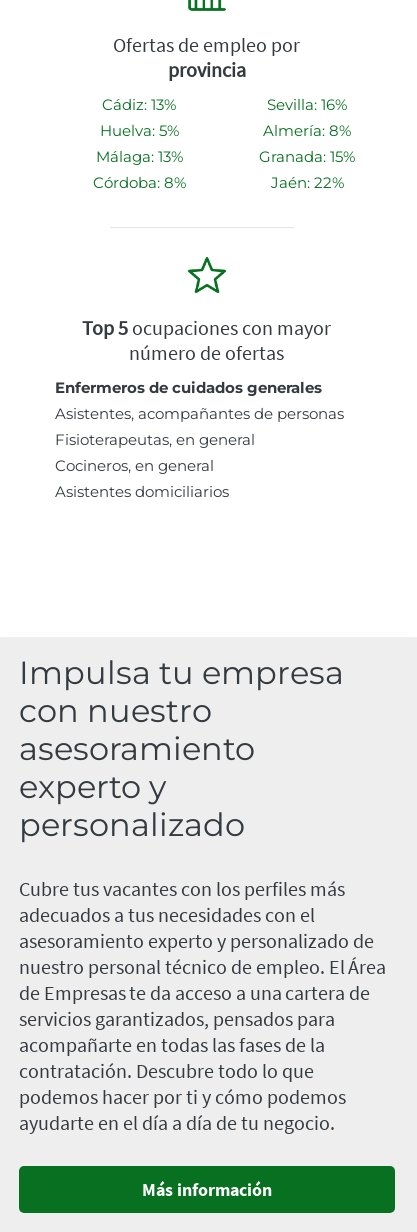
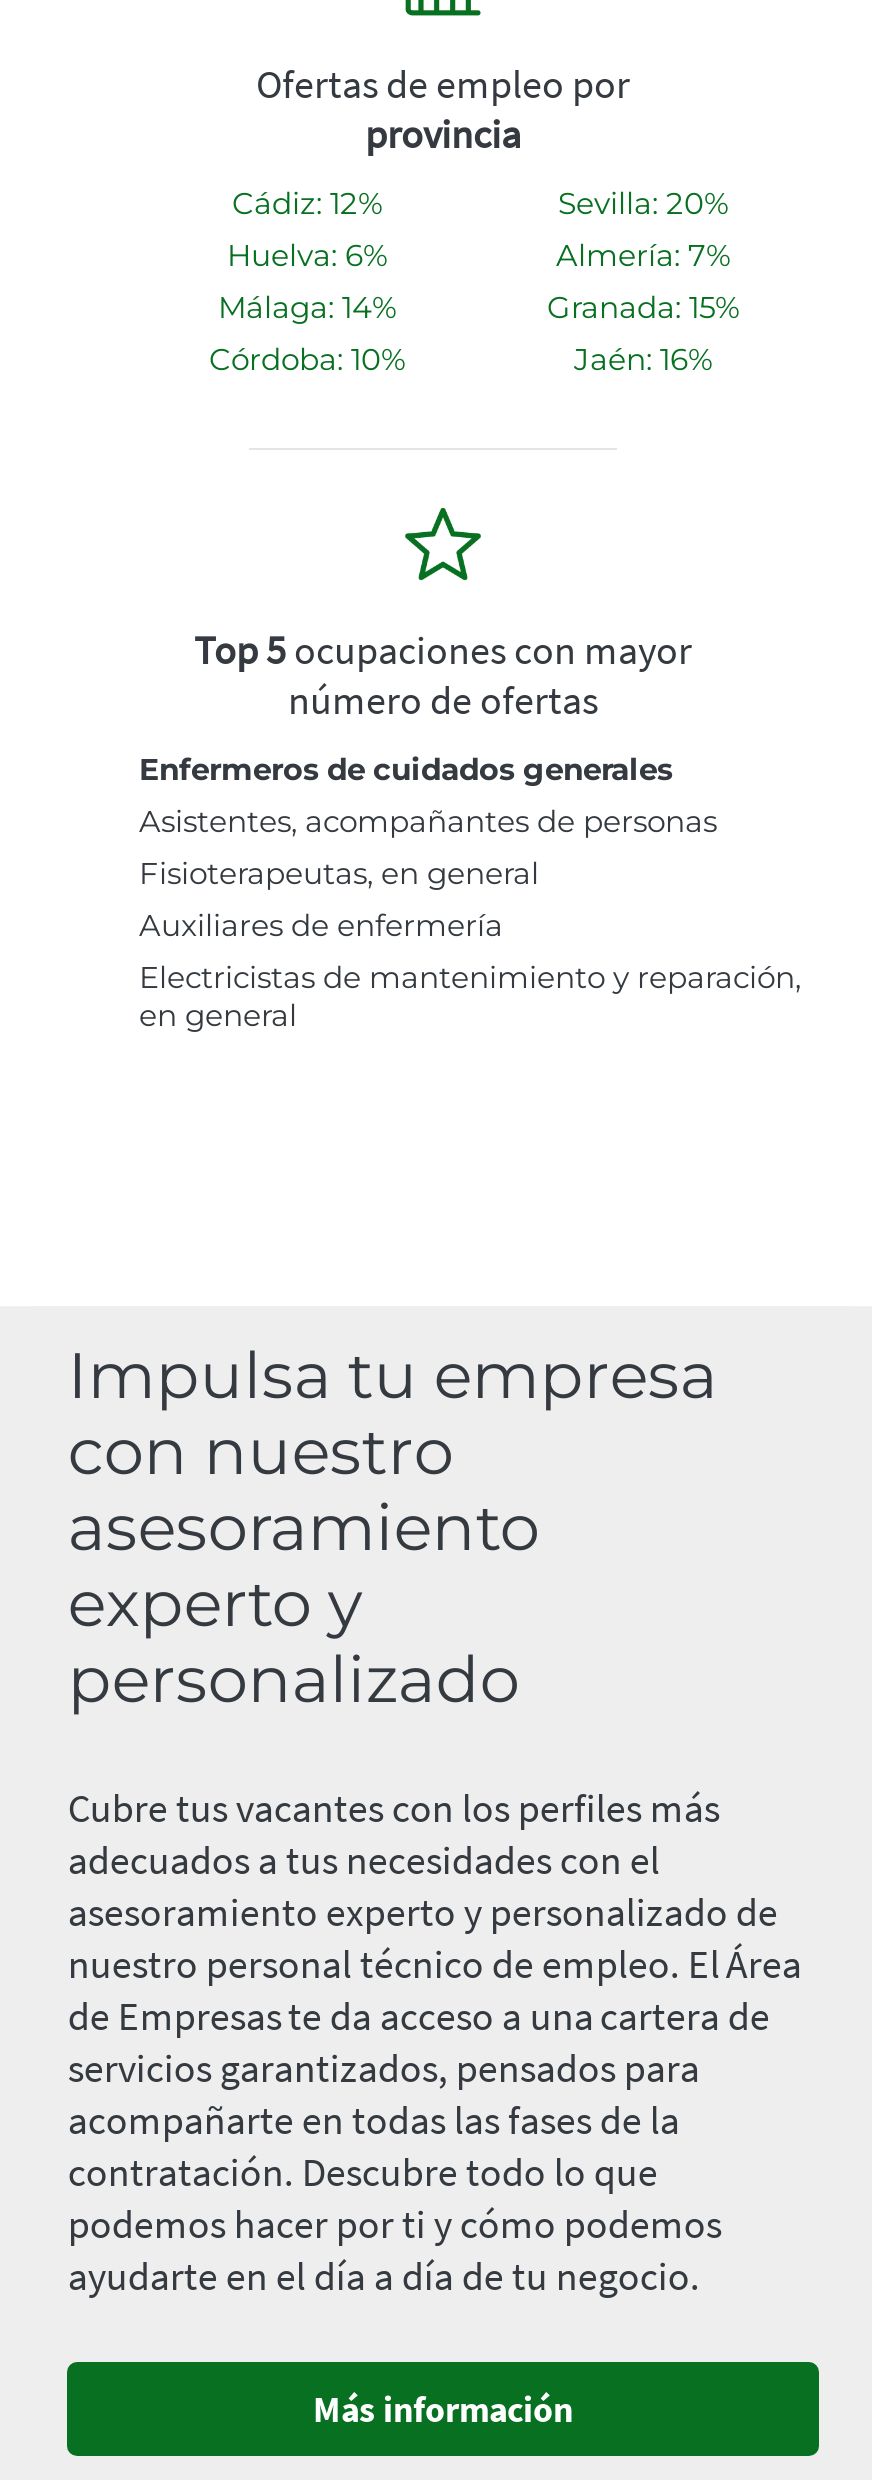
- Cádiz: 13%
+ Cádiz: 12%

- Sevilla: 16%
+ Sevilla: 20%

- Huelva: 5%
+ Huelva: 6%

- Almería: 8%
+ Almería: 7%

- Málaga: 13%
+ Málaga: 14%

- Córdoba: 8%
+ Córdoba: 10%

- Jaén: 22%
+ Jaén: 16%

- Cocineros, en general
- Asistentes domiciliarios
+ Auxiliares de enfermería
+ Electricistas de mantenimiento y reparación,
+ en general
